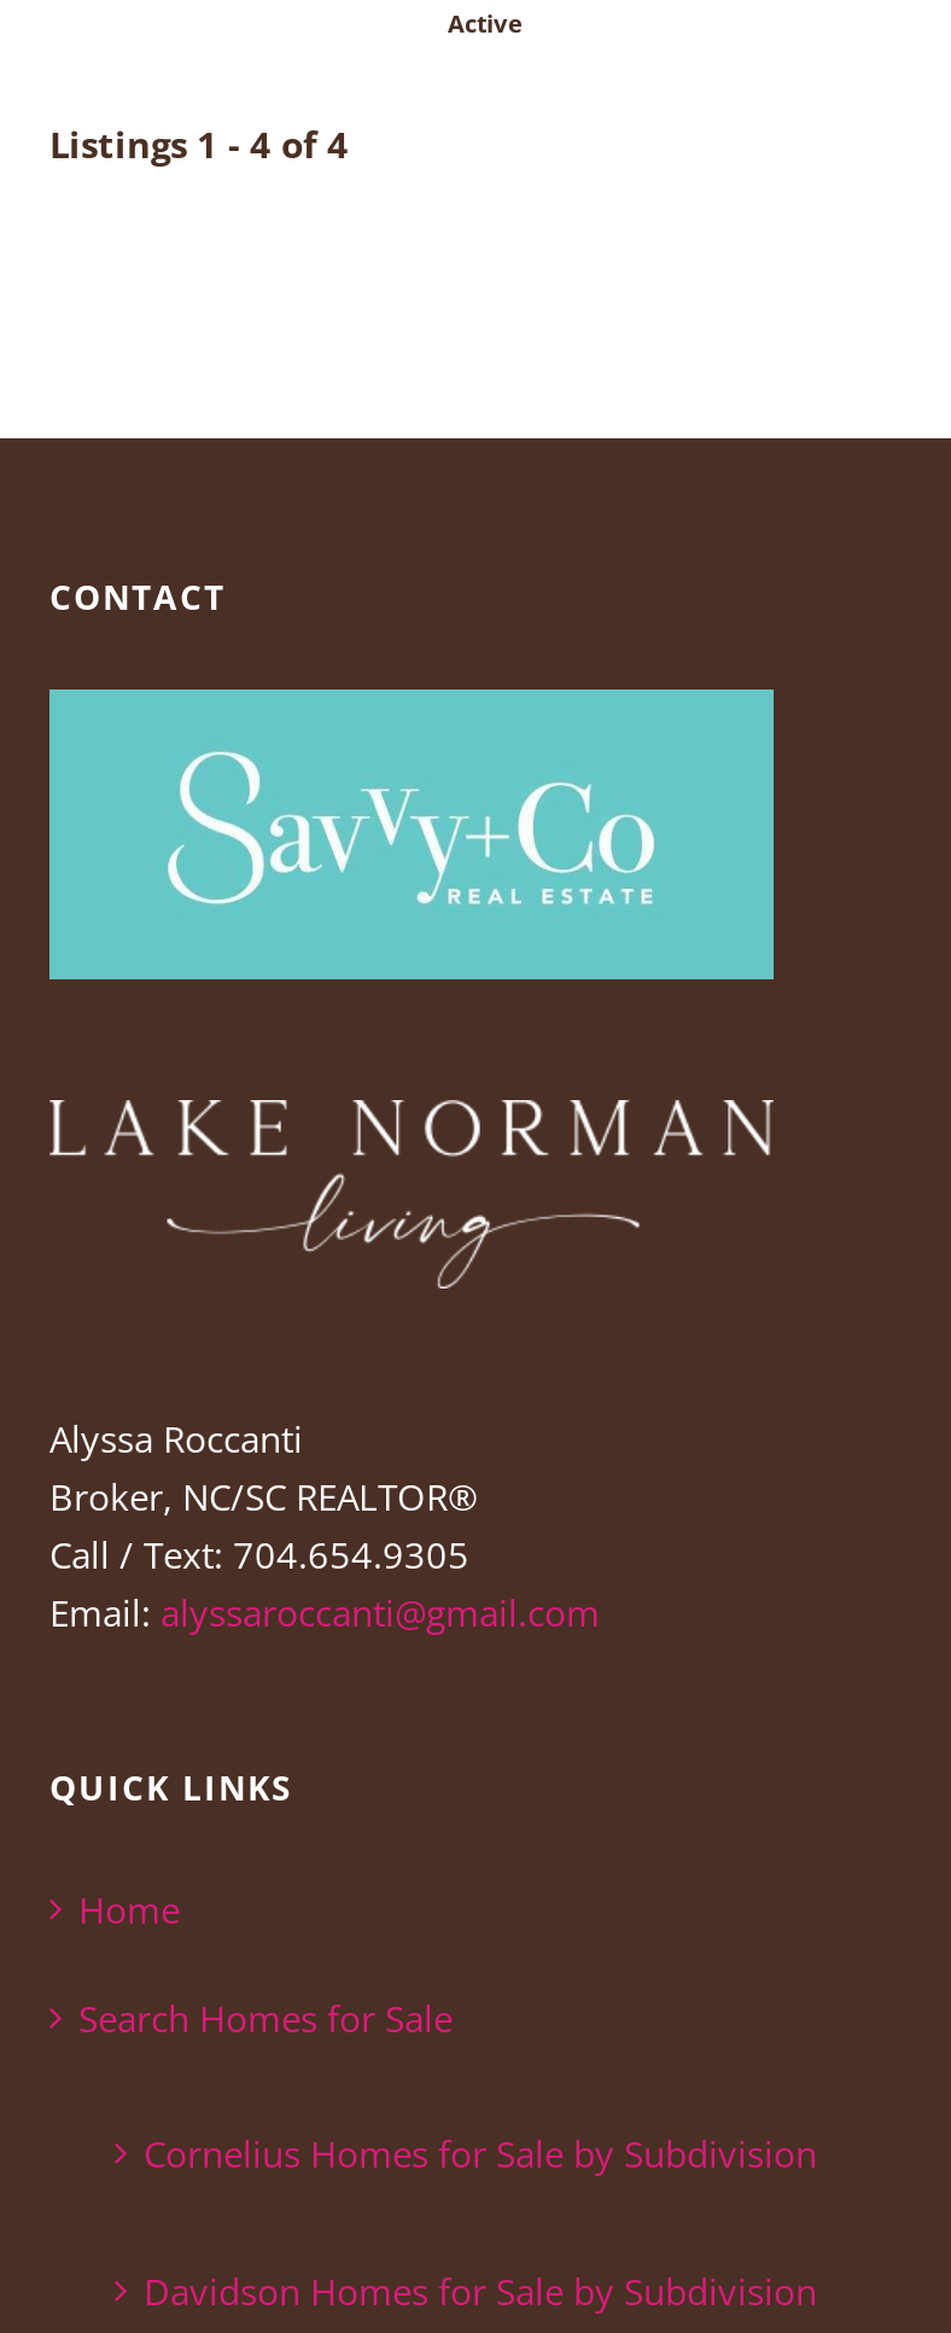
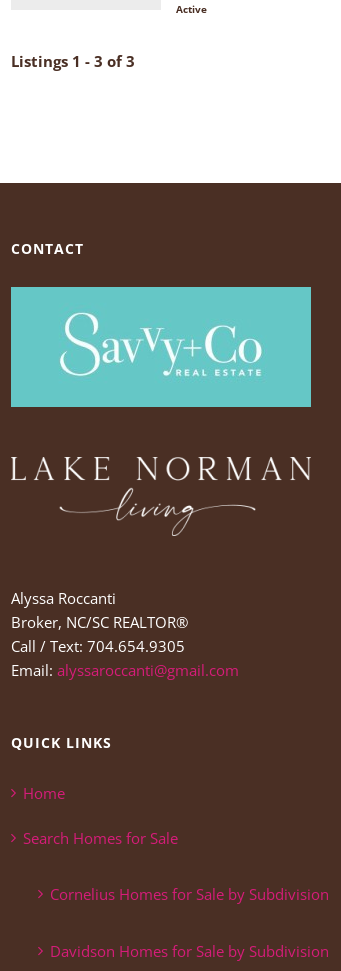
- Listings 1 - 4 of 4
+ Listings 1 - 3 of 3
